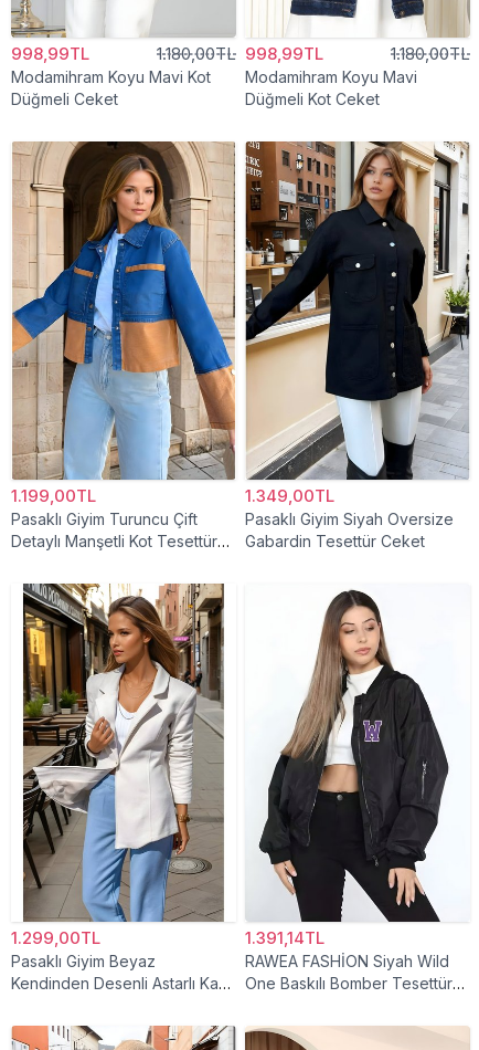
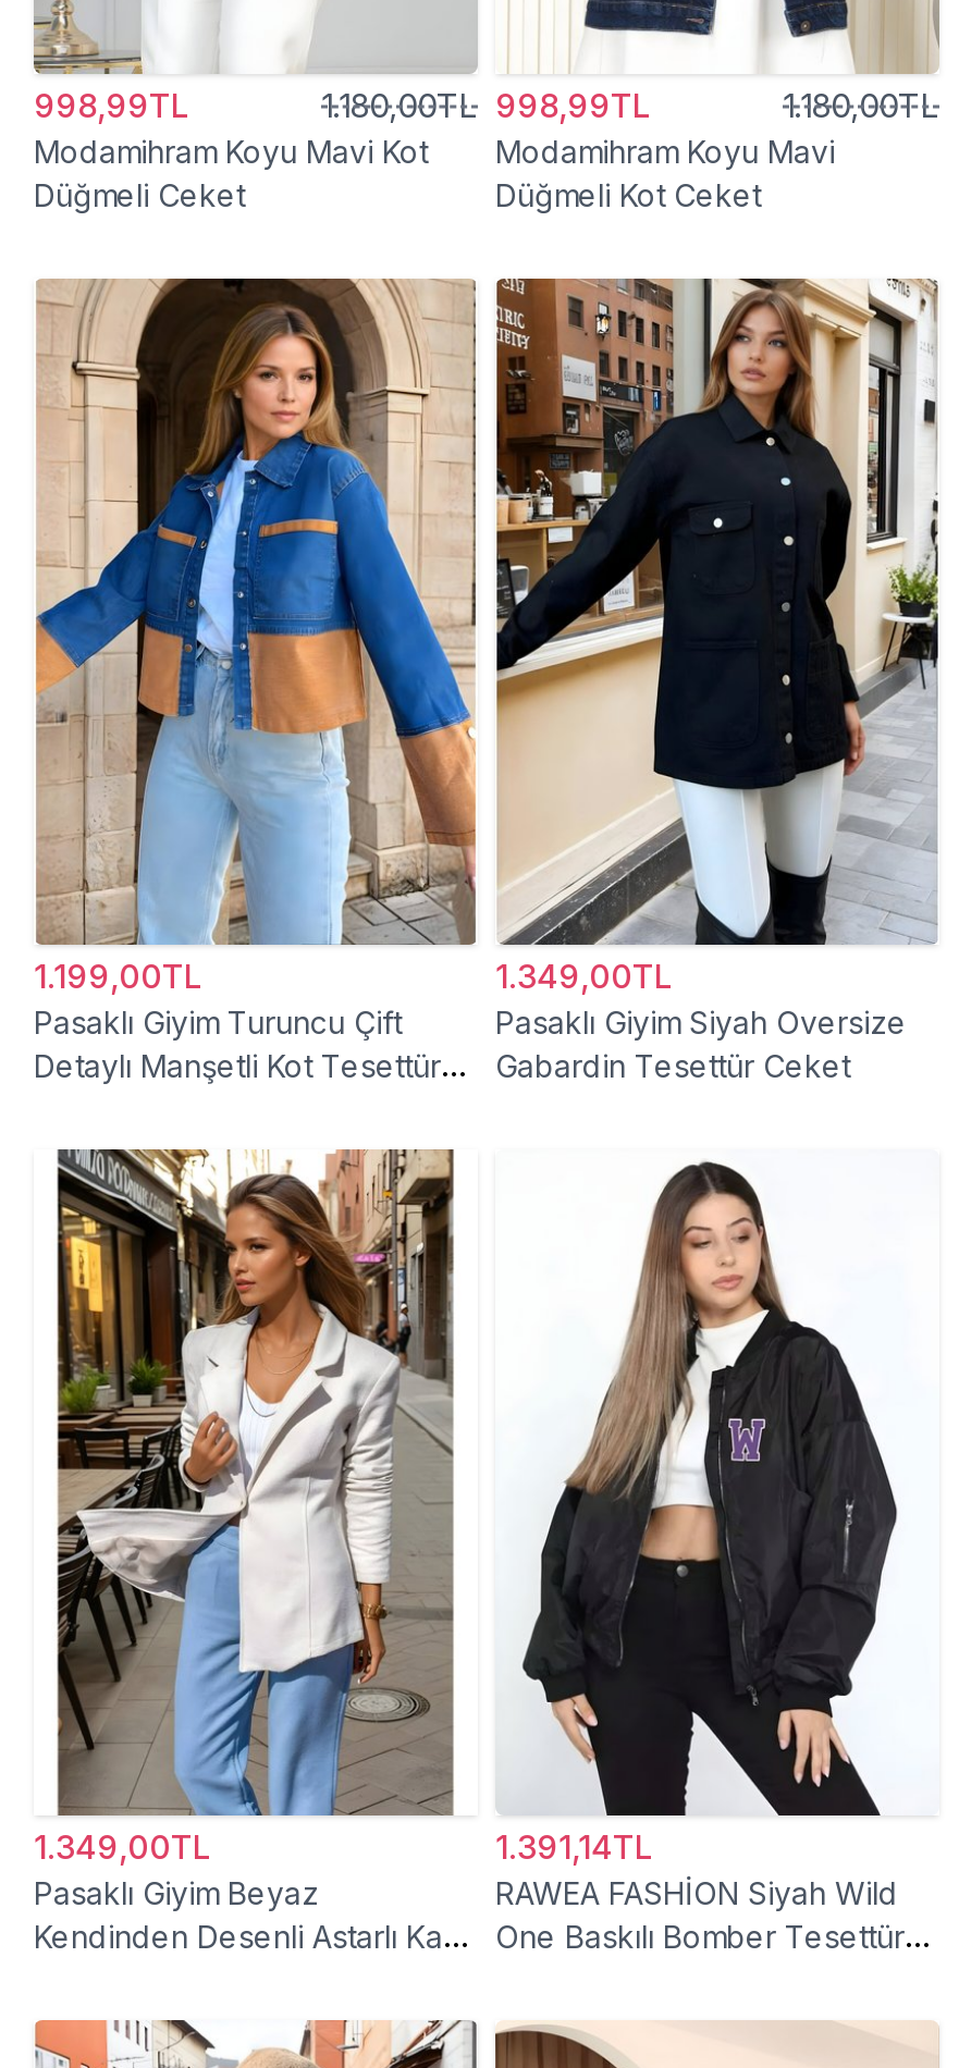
- 1.299,00TL
+ 1.349,00TL
